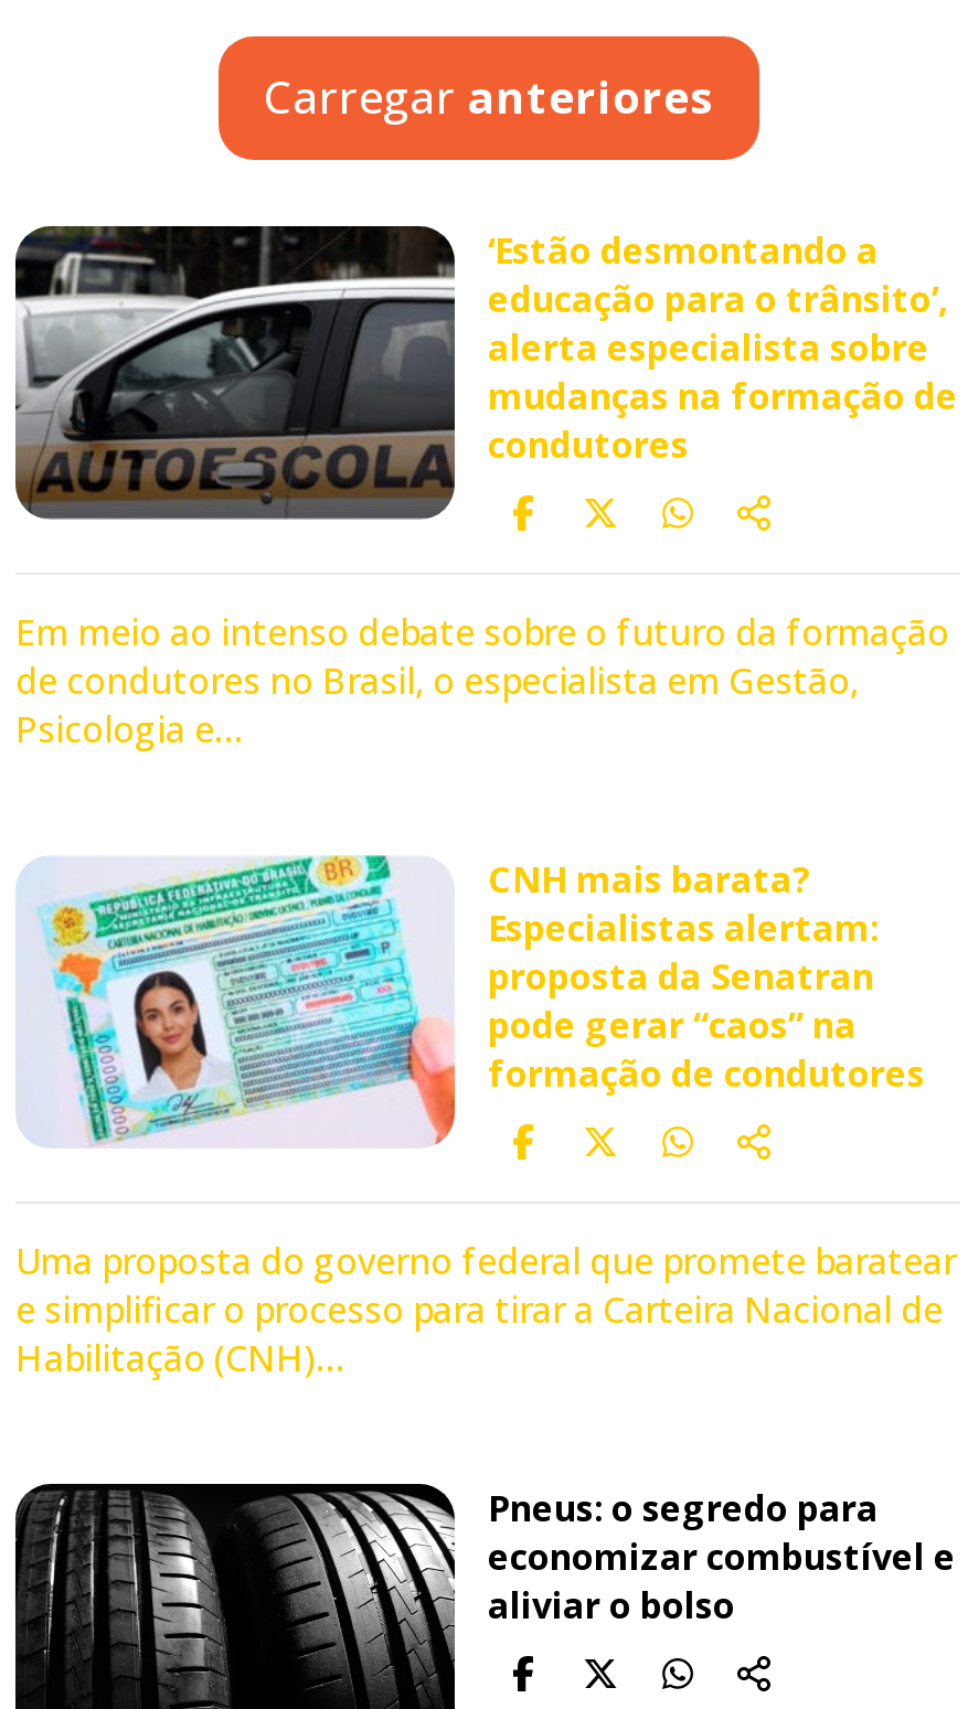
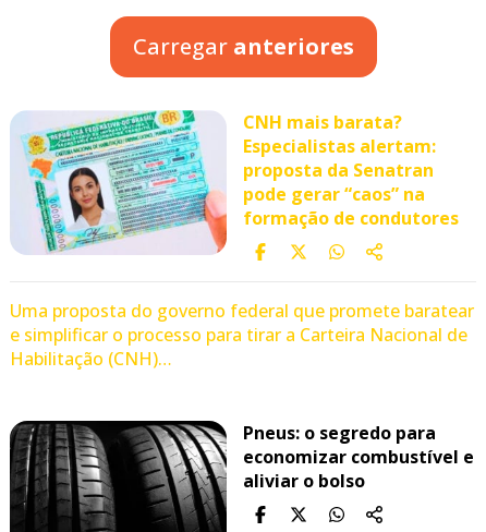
- [image]
- ‘Estão desmontando a
- educação para o trânsito’,
- alerta especialista sobre
- mudanças na formação de
- condutores

- Em meio ao intenso debate sobre o futuro da formação
- de condutores no Brasil, o especialista em Gestão,
- Psicologia e…
